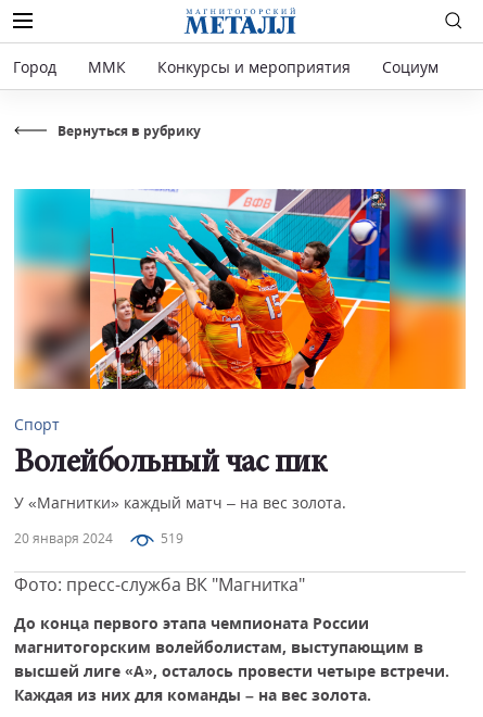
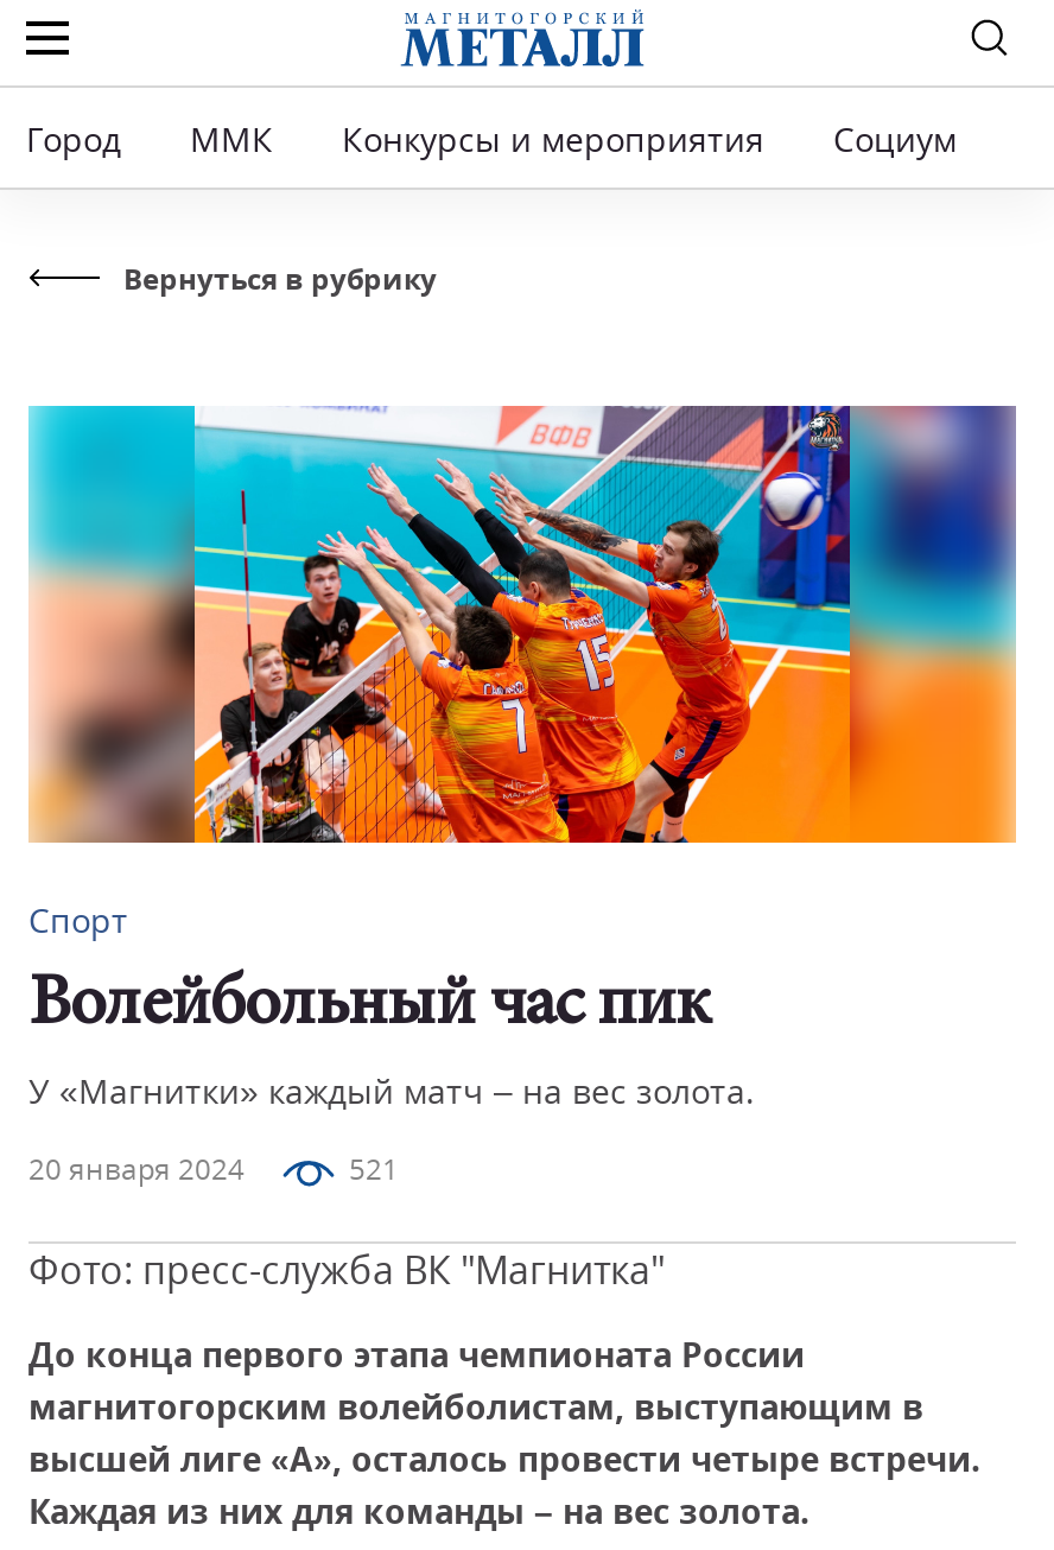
- 519
+ 521
